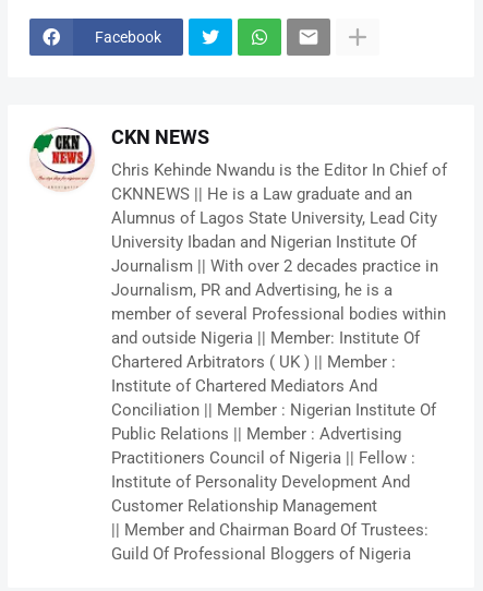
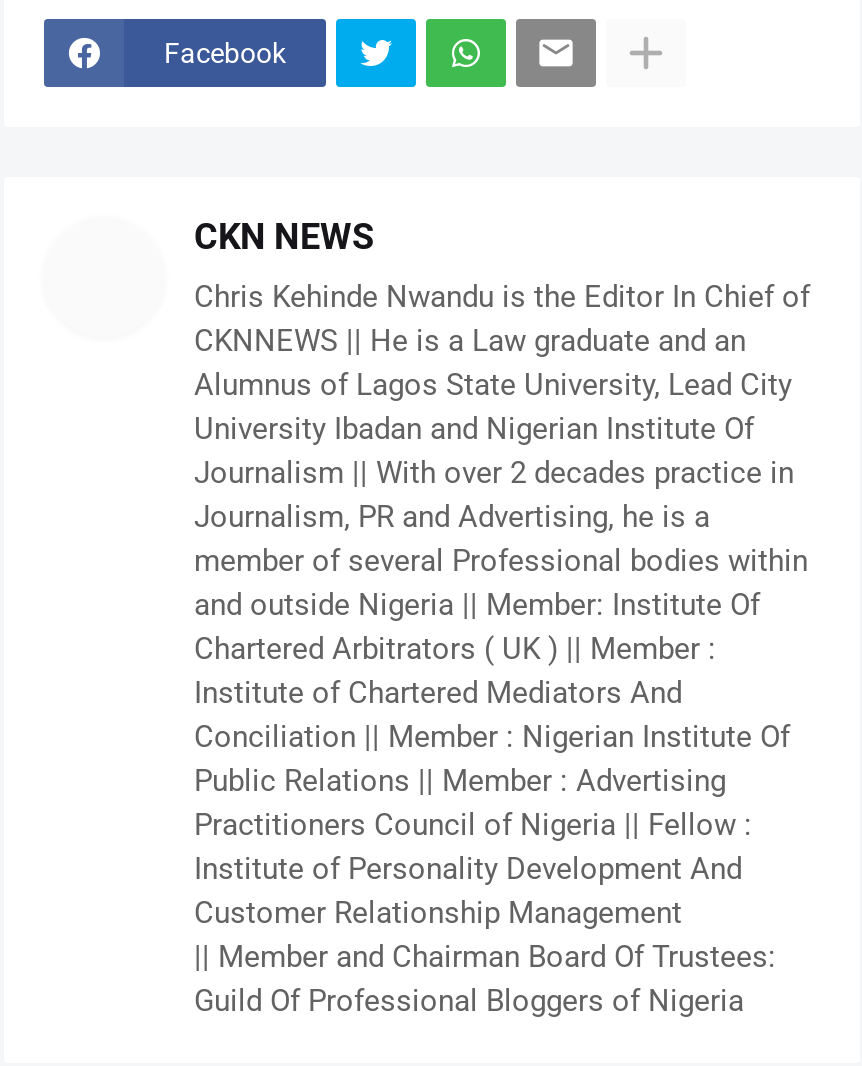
- [image]
